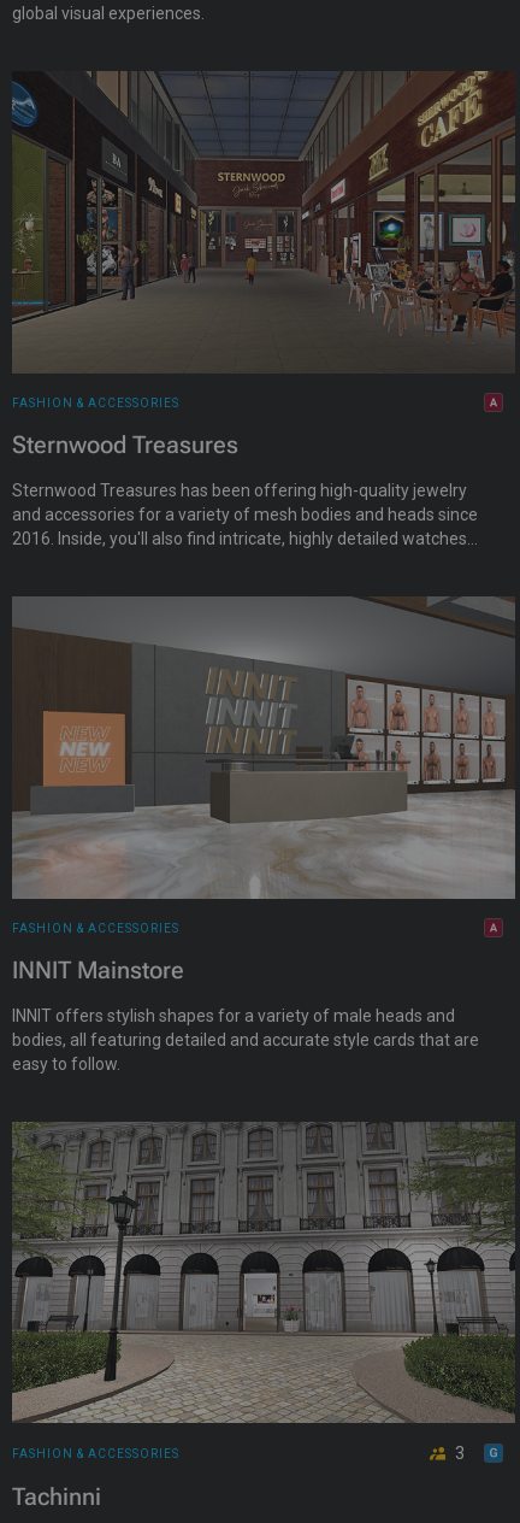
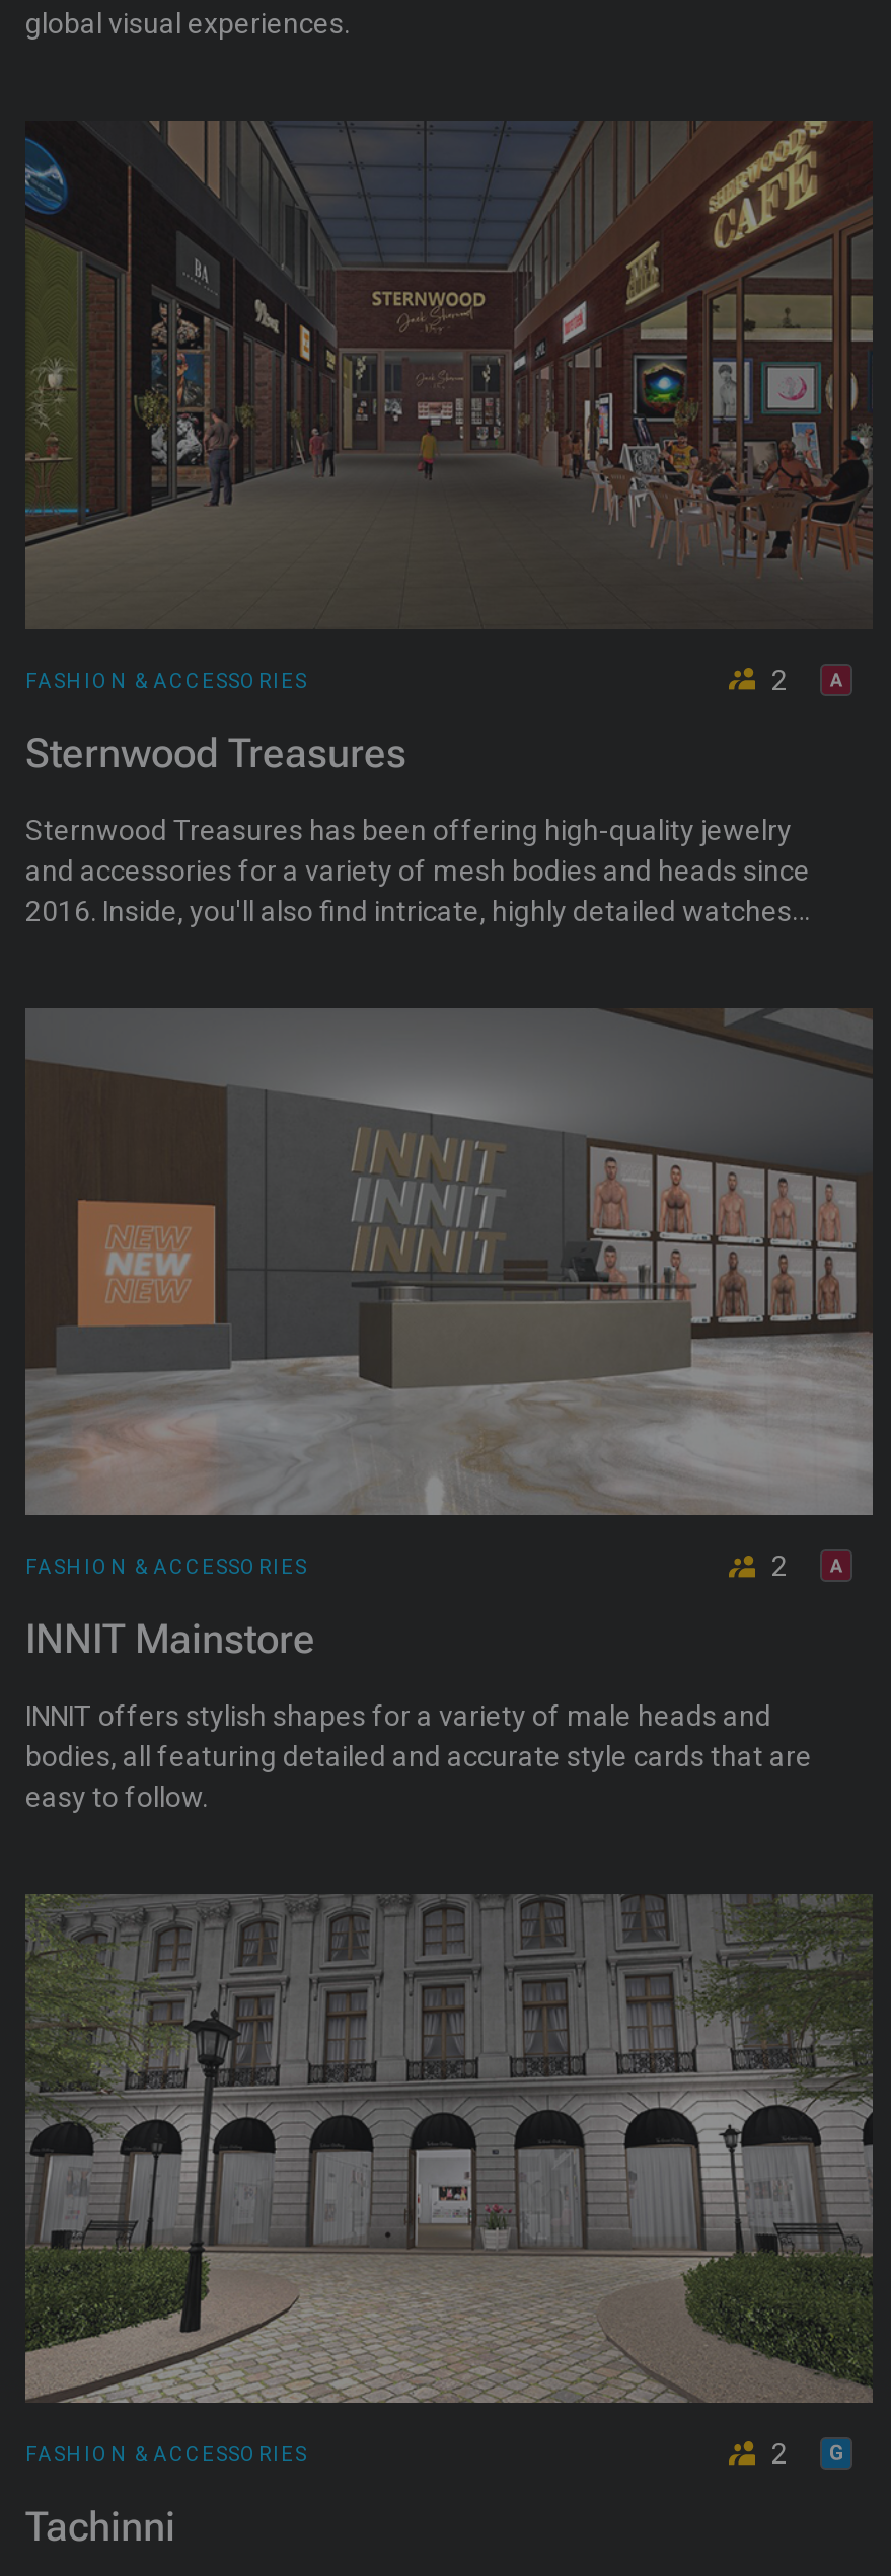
+ 2

+ 2

- 3
+ 2
